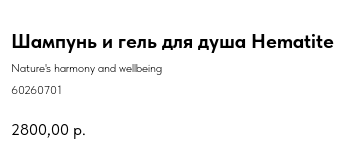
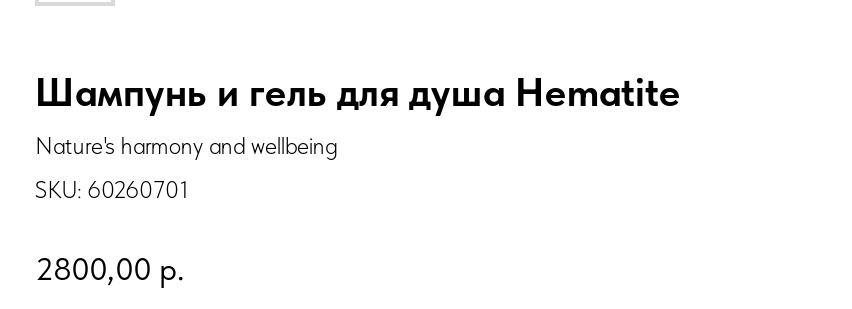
- 60260701
+ SKU: 60260701
